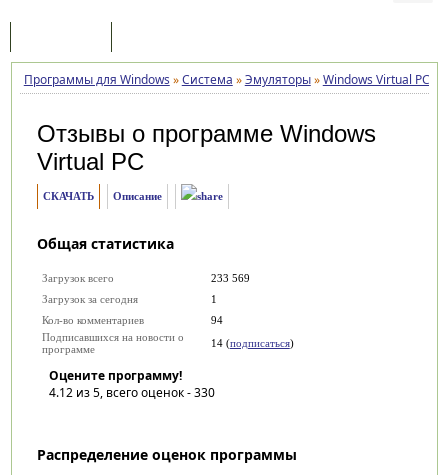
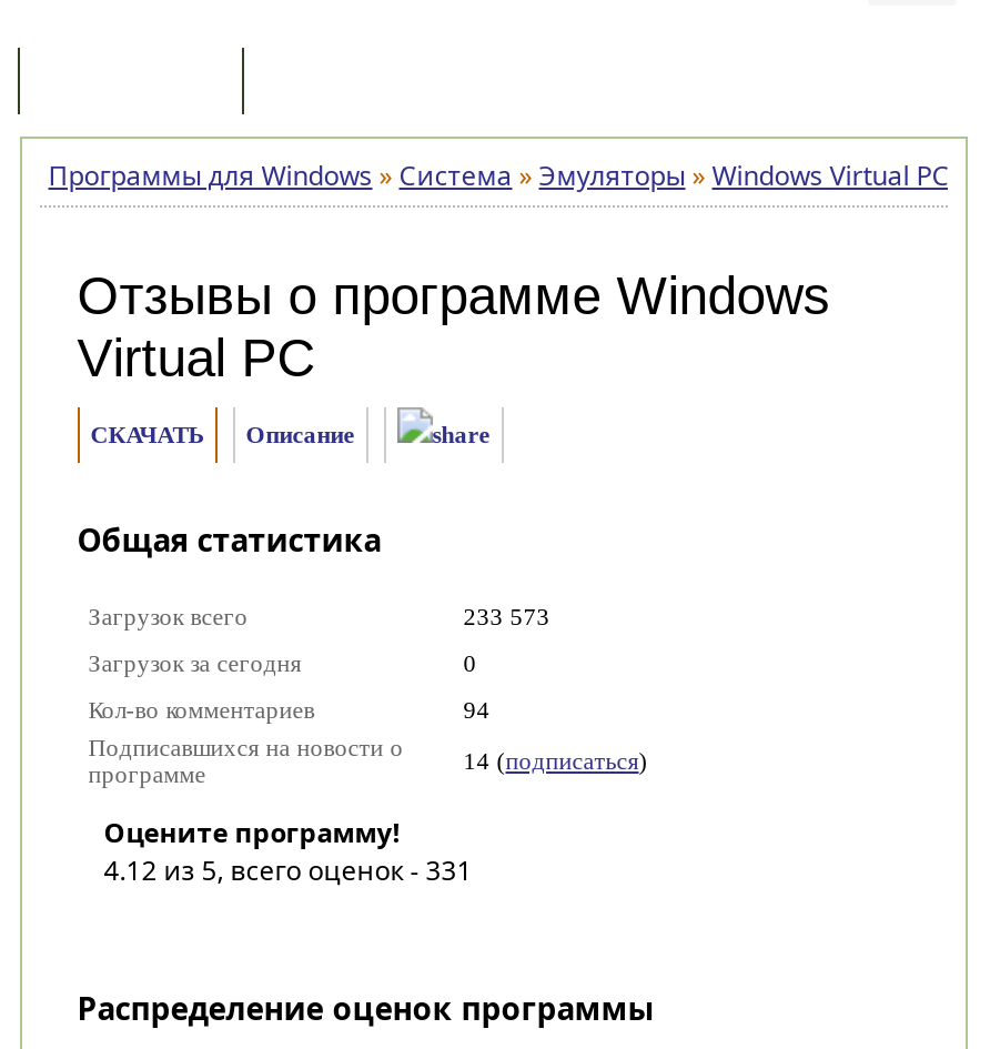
- 233 569
+ 233 573

- 1
+ 0

- 4.12 из 5, всего оценок - 330
+ 4.12 из 5, всего оценок - 331
